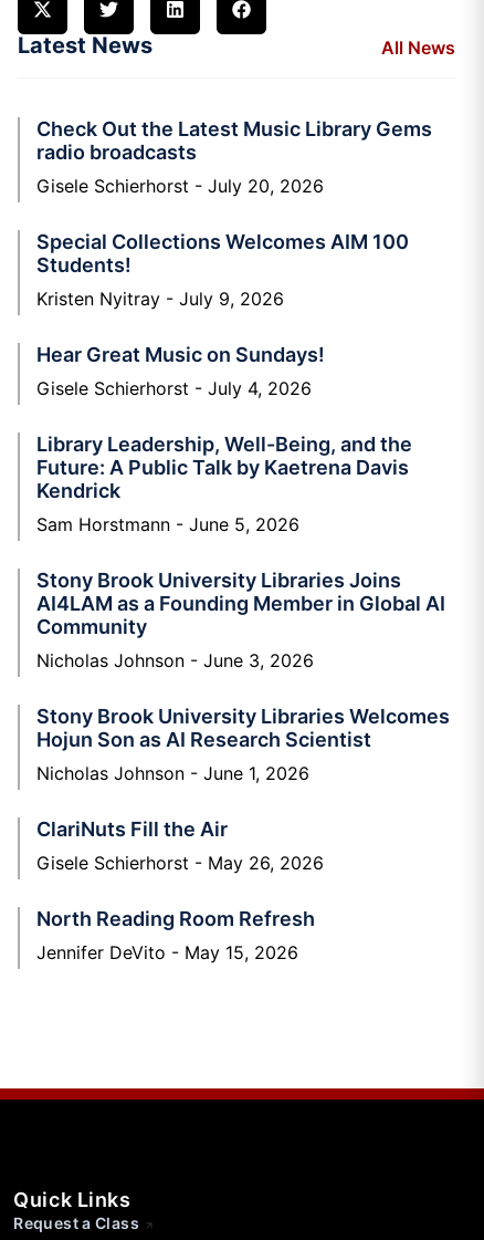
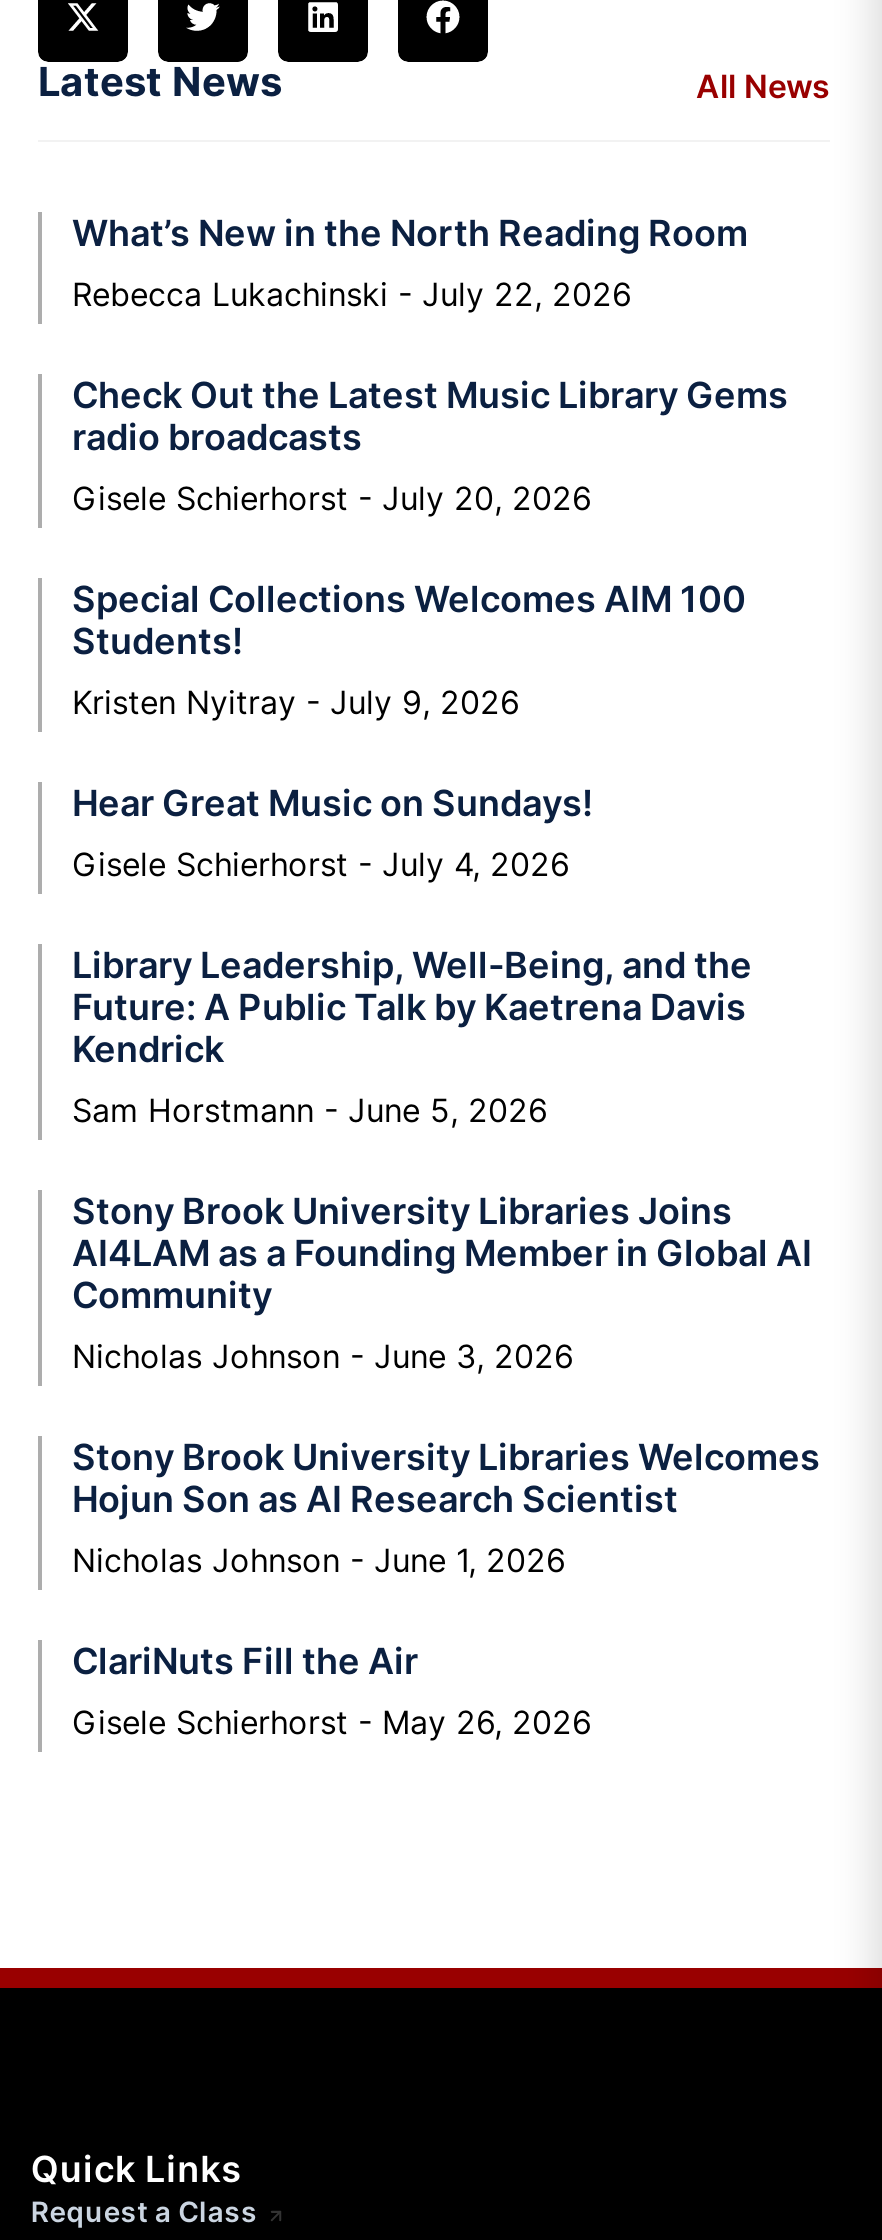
+ What’s New in the North Reading Room
+ Rebecca Lukachinski July 22, 2026

moved down: Check Out the Latest Music Library Gems | radio broadcasts | Gisele Schierhorst July 20, 2026 | ... | ClariNuts Fill the Air | Gisele Schierhorst May 26, 2026

- North Reading Room Refresh
- Jennifer DeVito May 15, 2026
